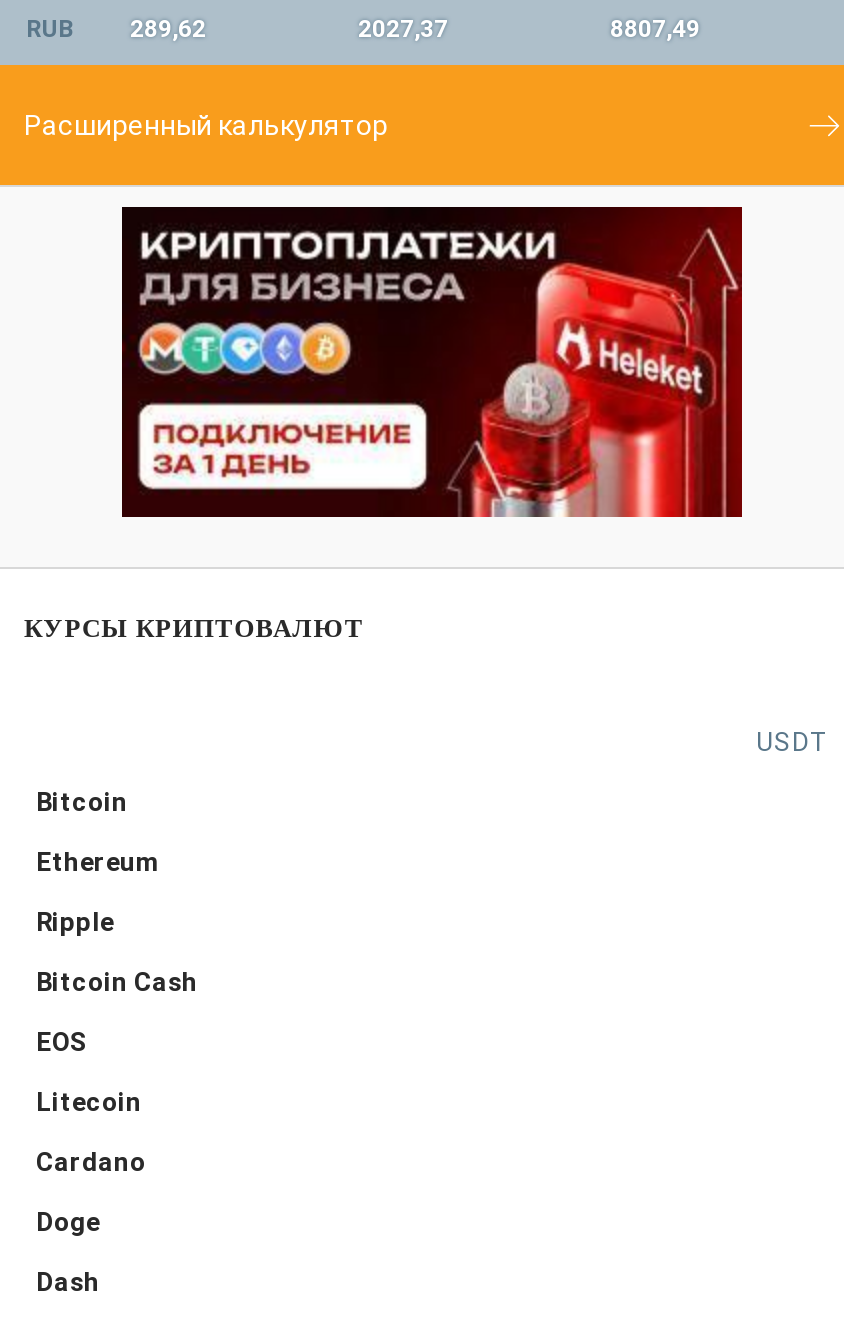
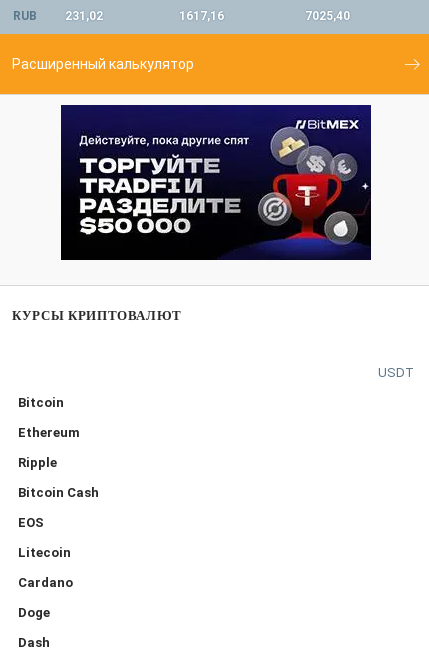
- RUB 289,62
+ RUB 231,02

- 2027,37
+ 1617,16

- 8807,49
+ 7025,40

- [image]
+ [image]
